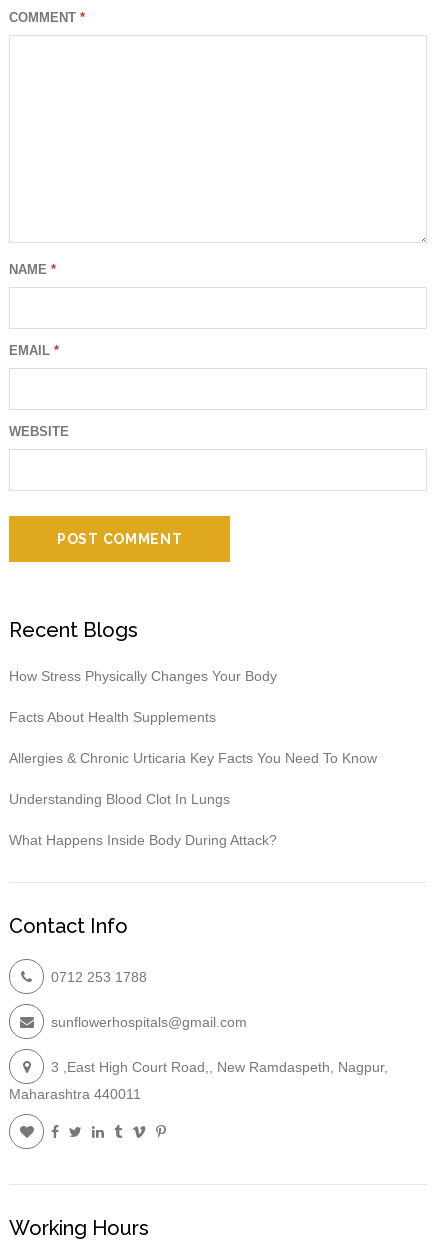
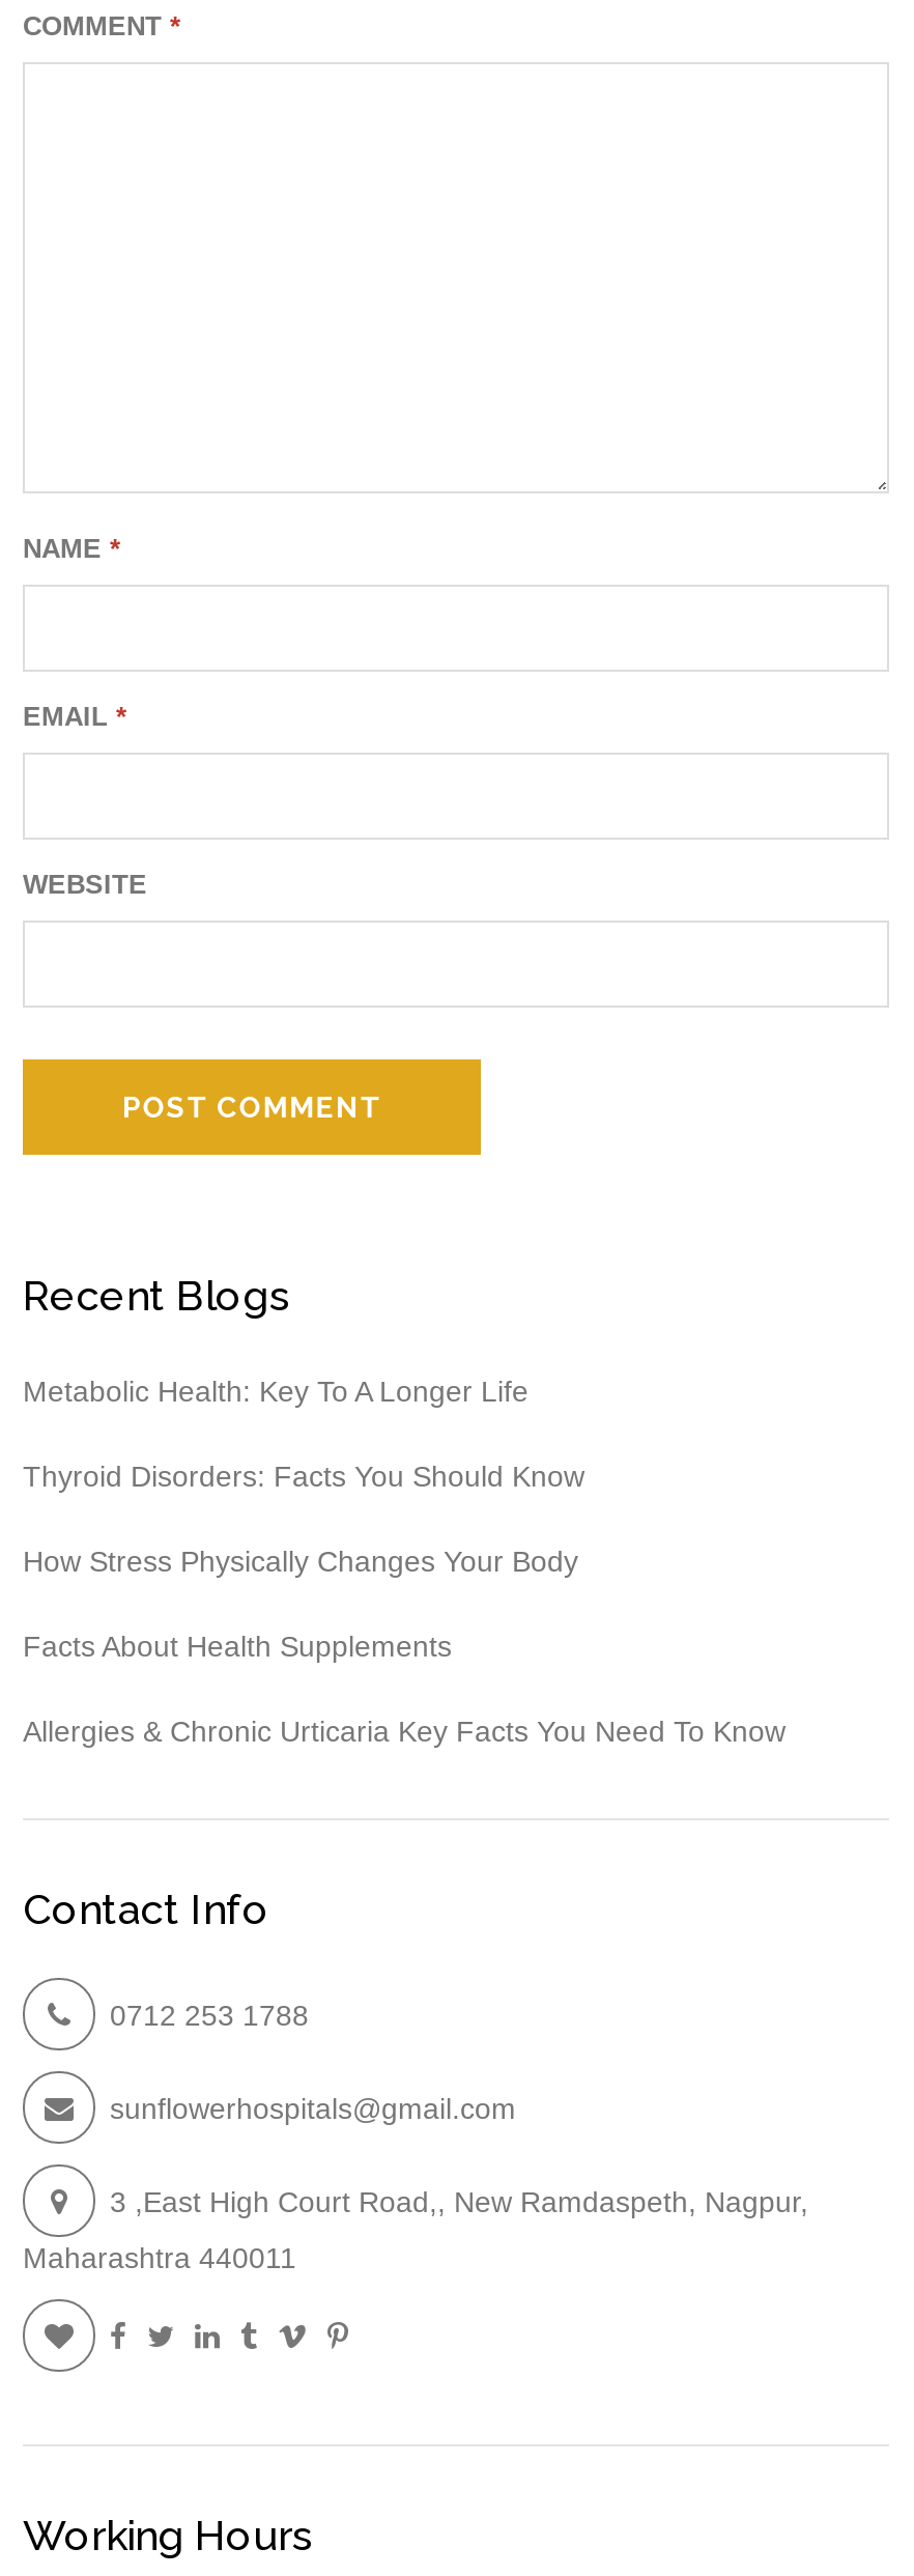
+ Metabolic Health: Key To A Longer Life
+ Thyroid Disorders: Facts You Should Know

moved down: How Stress Physically Changes Your Body | Facts About Health Supplements | Allergies & Chronic Urticaria Key Facts You Need To Know

- Understanding Blood Clot In Lungs
- What Happens Inside Body During Attack?
